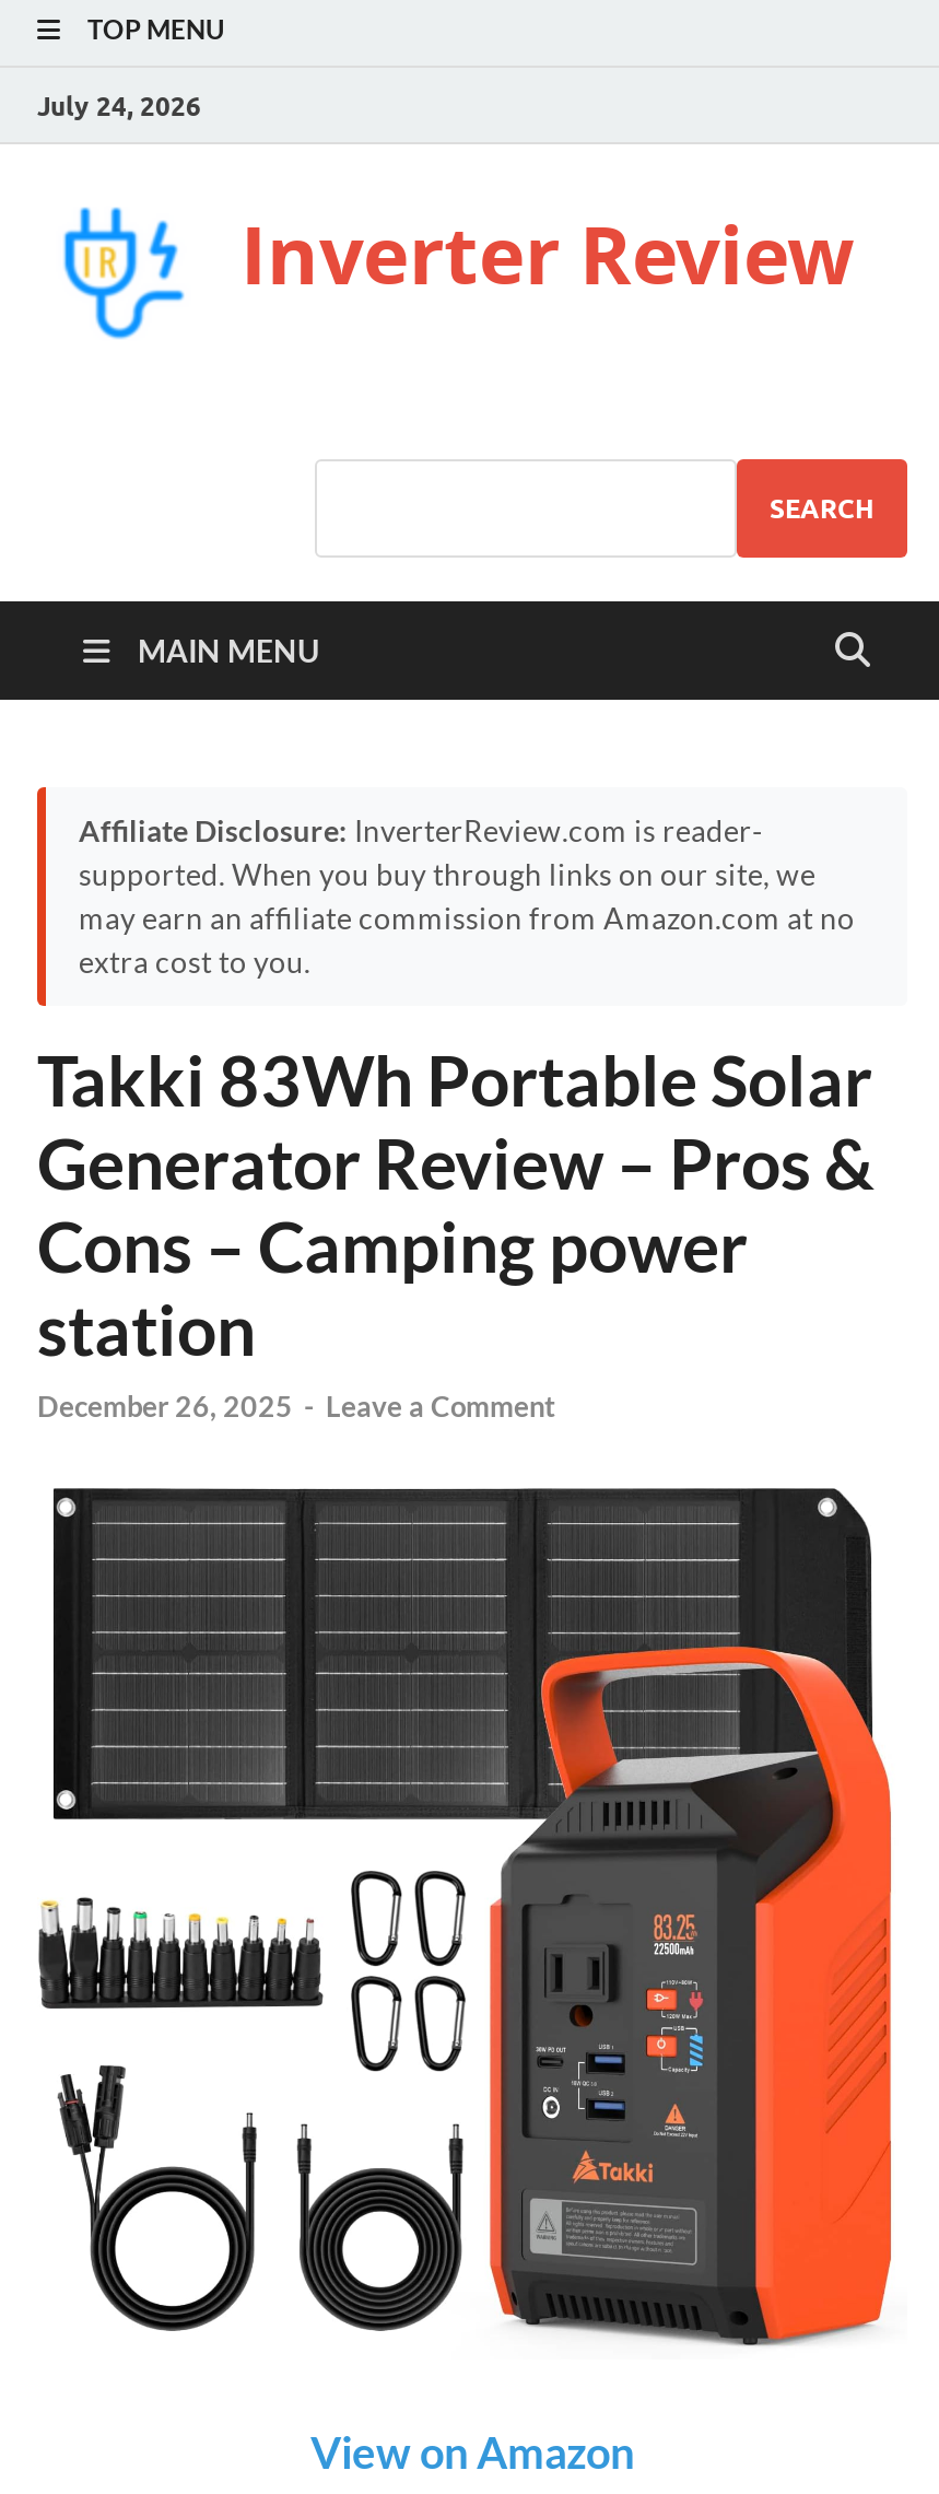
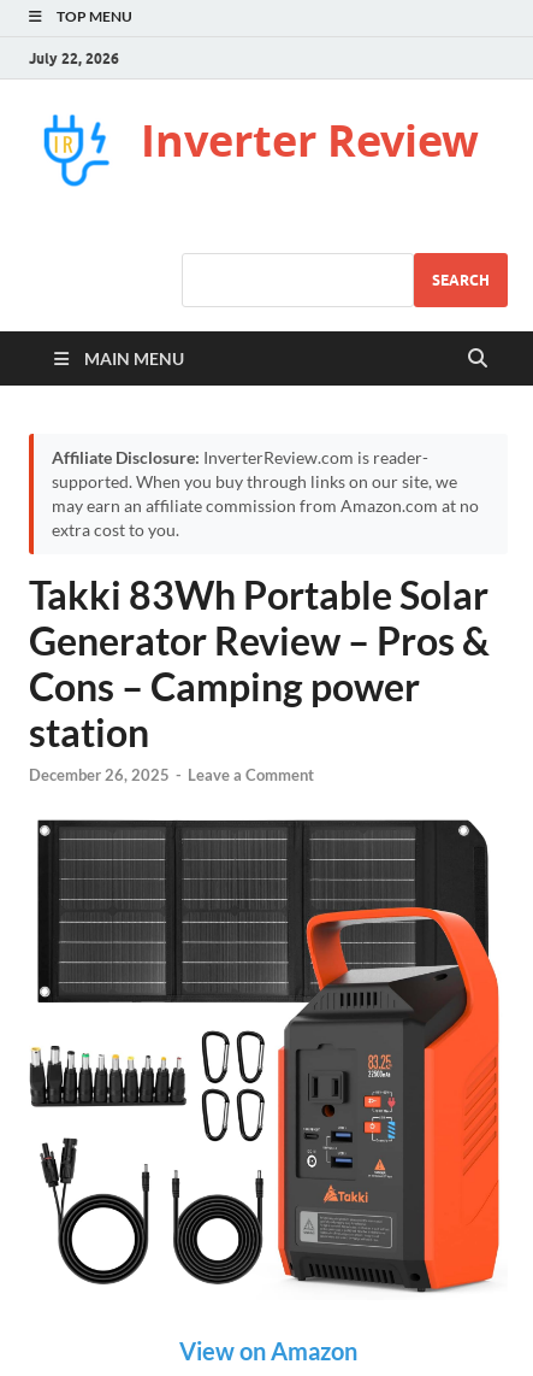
- July 24, 2026
+ July 22, 2026
